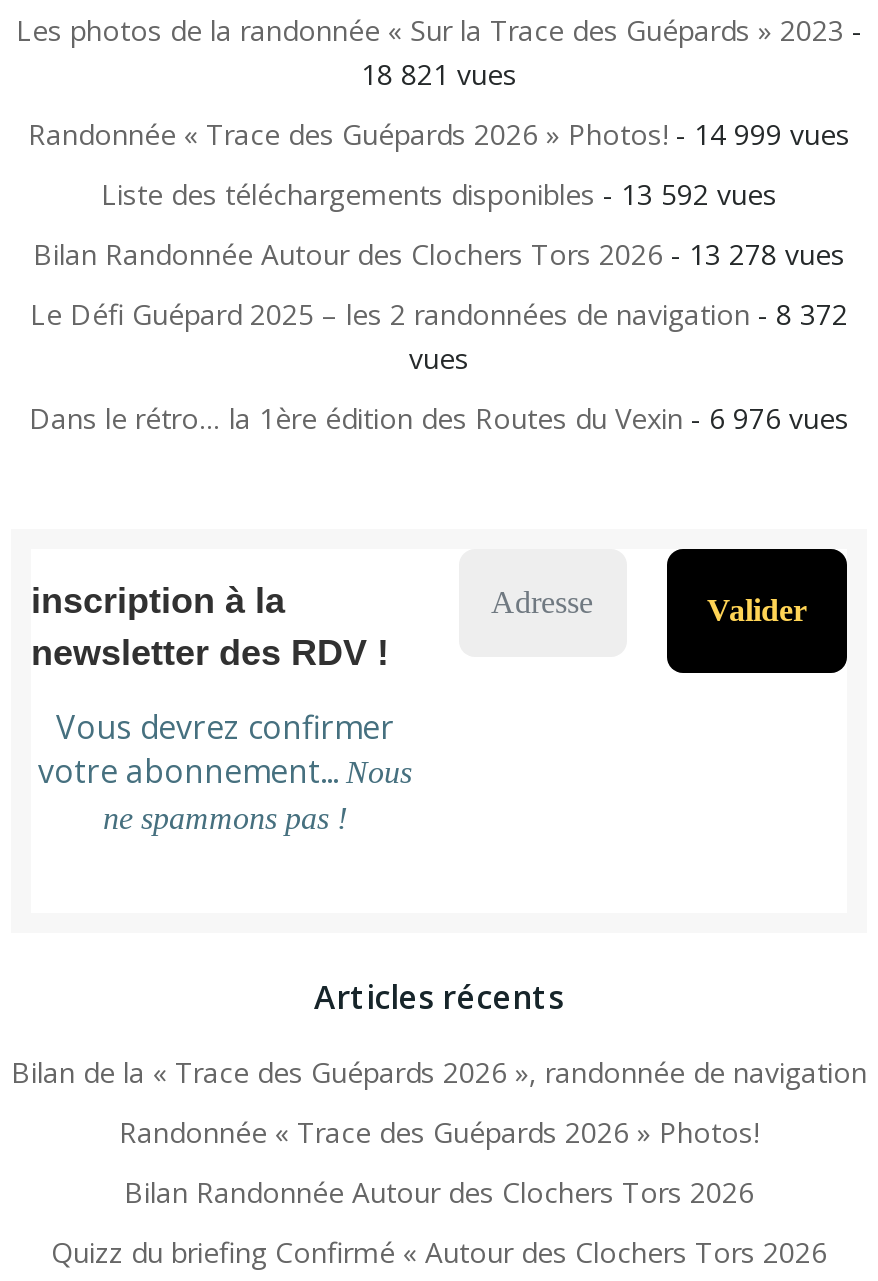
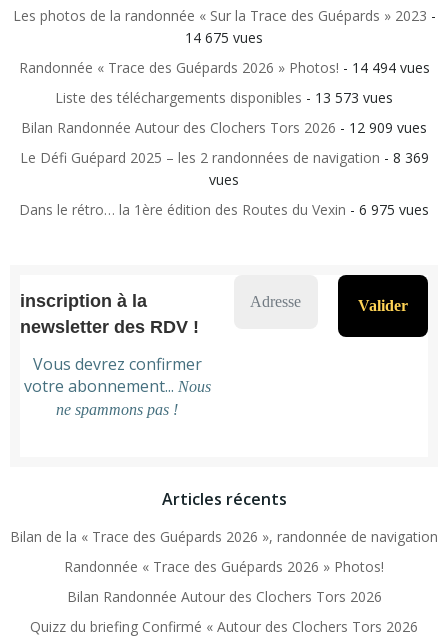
- 18 821 vues
+ 14 675 vues

- Randonnée « Trace des Guépards 2026 » Photos! - 14 999 vues
+ Randonnée « Trace des Guépards 2026 » Photos! - 14 494 vues

- Liste des téléchargements disponibles - 13 592 vues
+ Liste des téléchargements disponibles - 13 573 vues

- Bilan Randonnée Autour des Clochers Tors 2026 - 13 278 vues
+ Bilan Randonnée Autour des Clochers Tors 2026 - 12 909 vues

- Le Défi Guépard 2025 – les 2 randonnées de navigation - 8 372
+ Le Défi Guépard 2025 – les 2 randonnées de navigation - 8 369

- Dans le rétro… la 1ère édition des Routes du Vexin - 6 976 vues
+ Dans le rétro… la 1ère édition des Routes du Vexin - 6 975 vues
